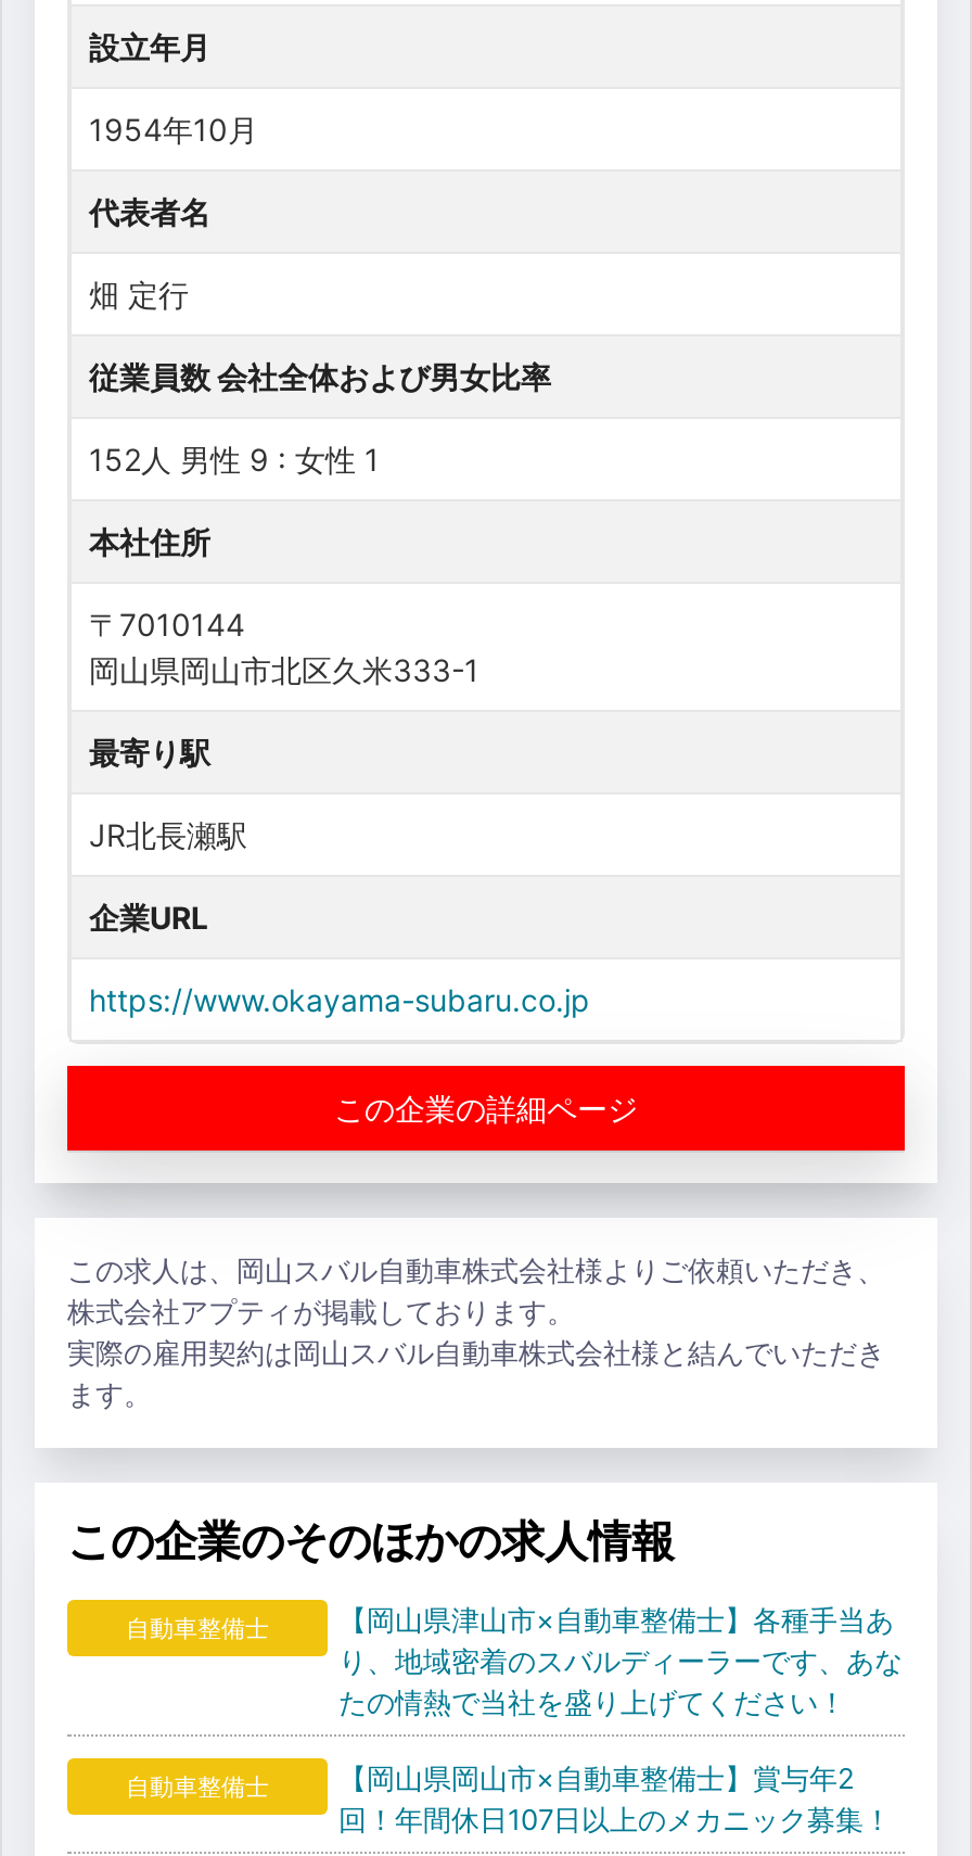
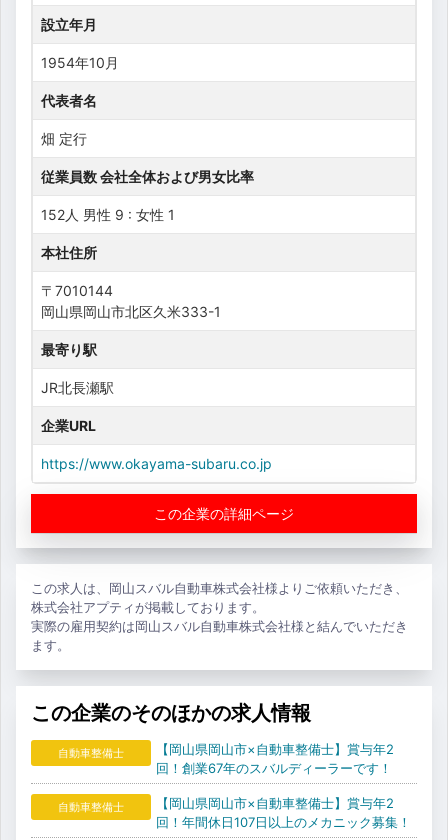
- 【岡山県津山市×自動車整備士】各種手当あ
- り、地域密着のスバルディーラーです、あな
- たの情熱で当社を盛り上げてください！
+ 【岡山県岡山市×自動車整備士】賞与年2
+ 回！創業67年のスバルディーラーです！
